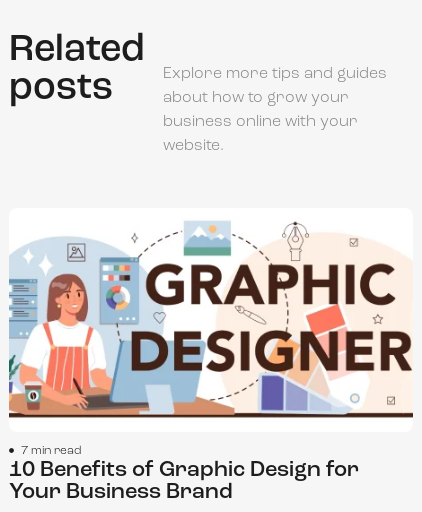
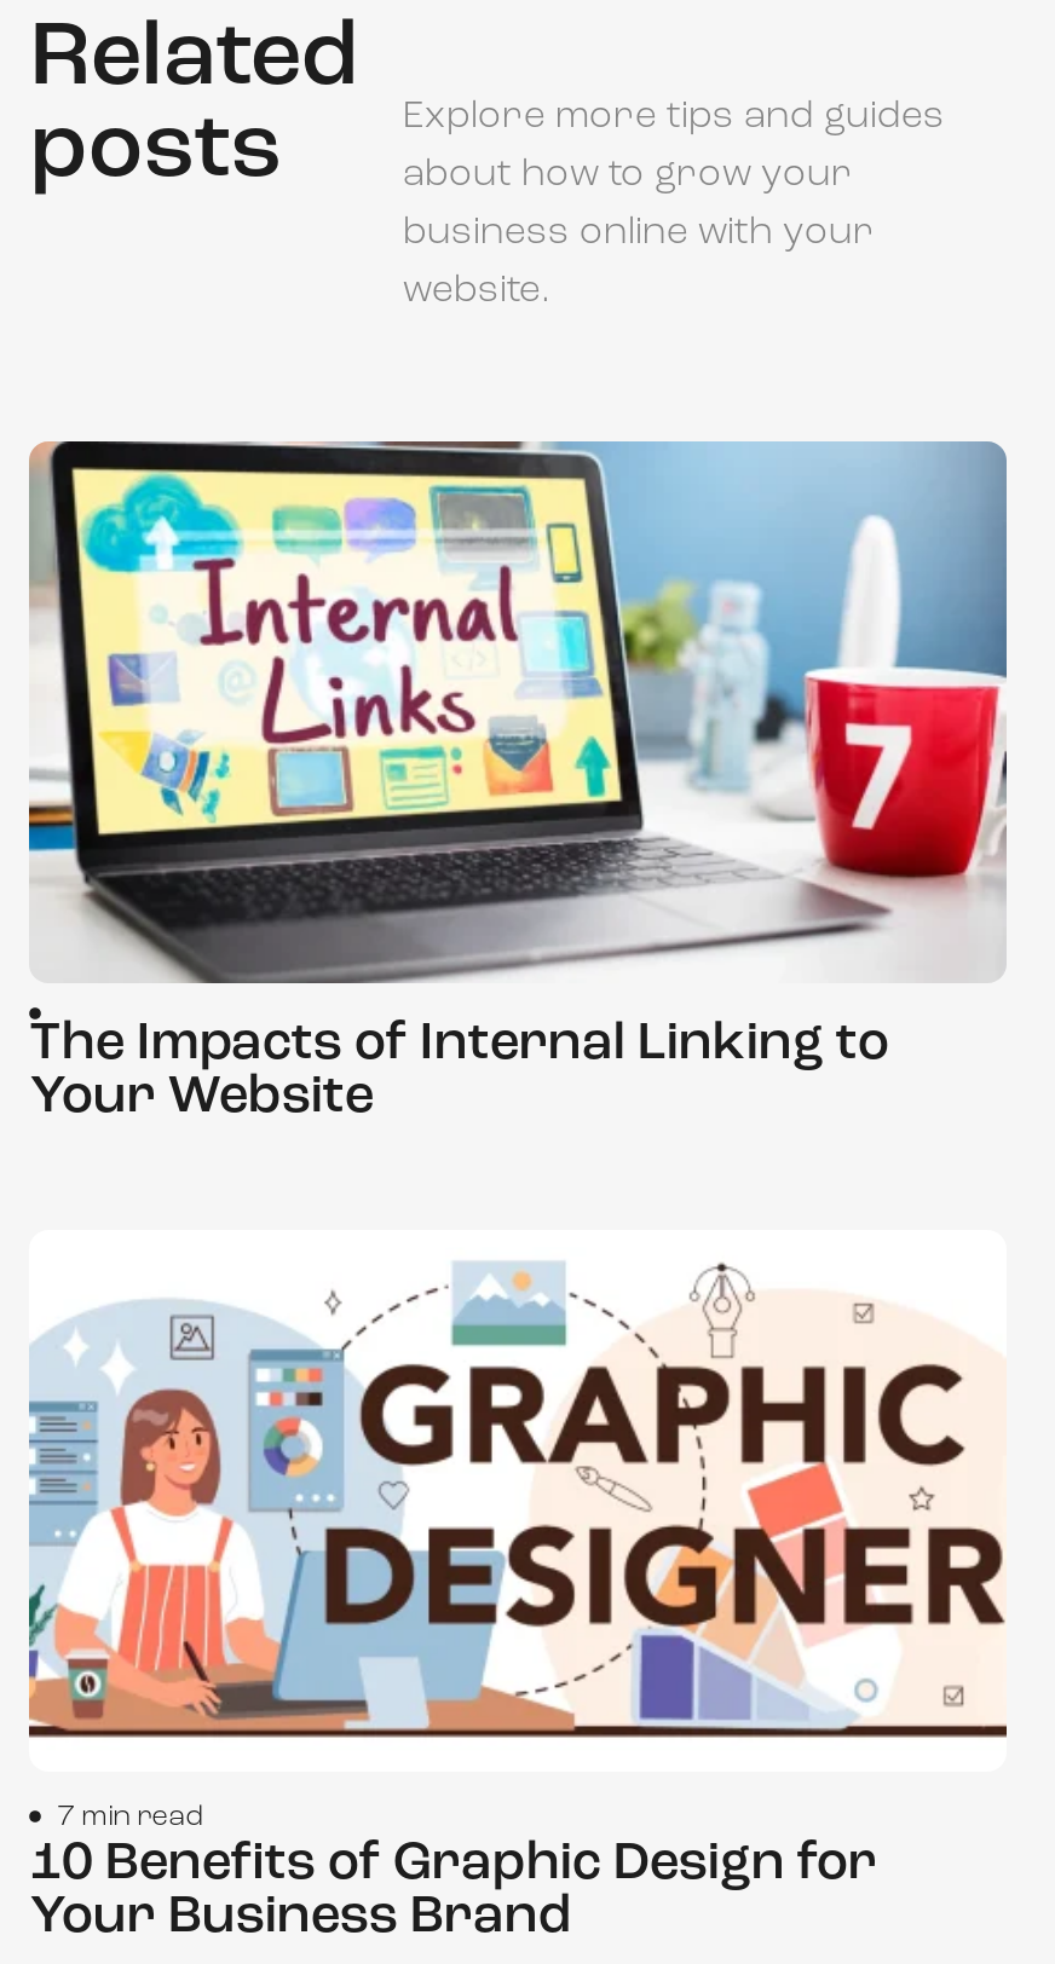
+ [image]
+ The Impacts of Internal Linking to
+ Your Website
